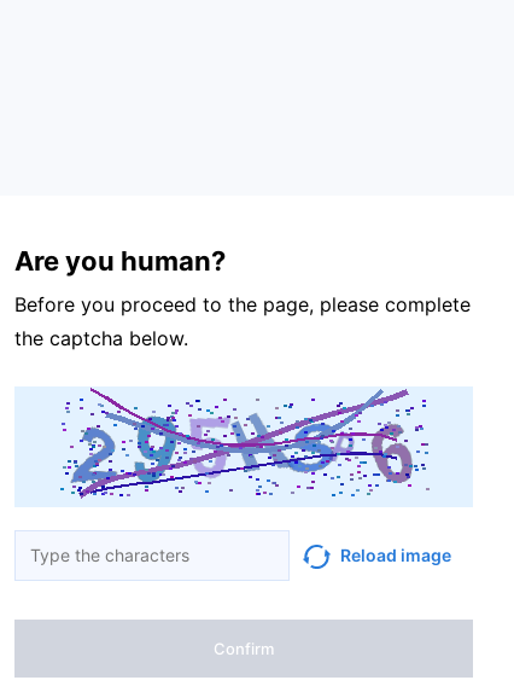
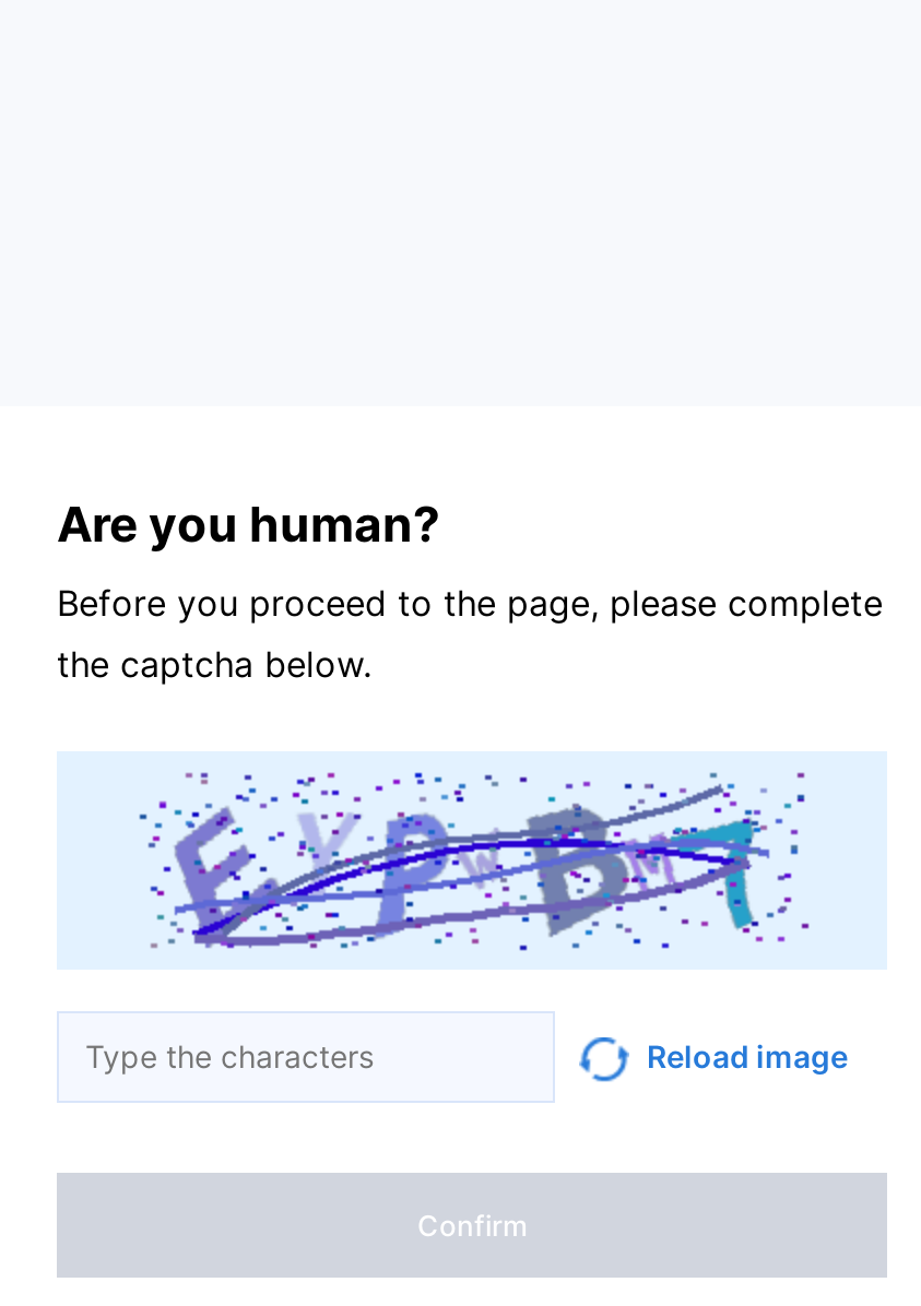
- [image]
+ [image]
